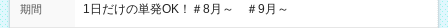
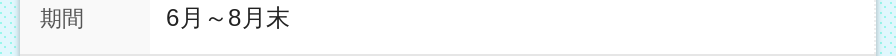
- 1日だけの単発OK！＃8月～ ＃9月～
+ 6月～8月末
